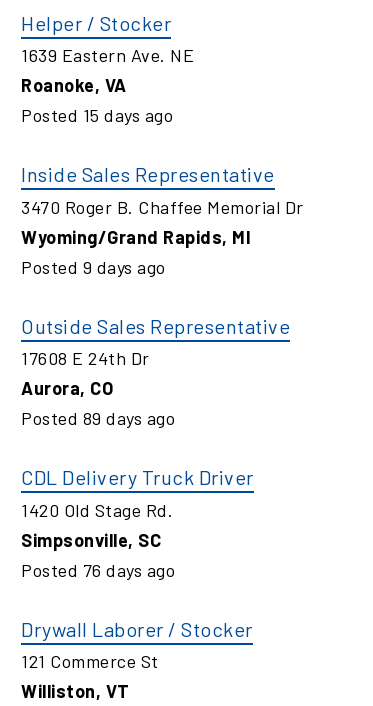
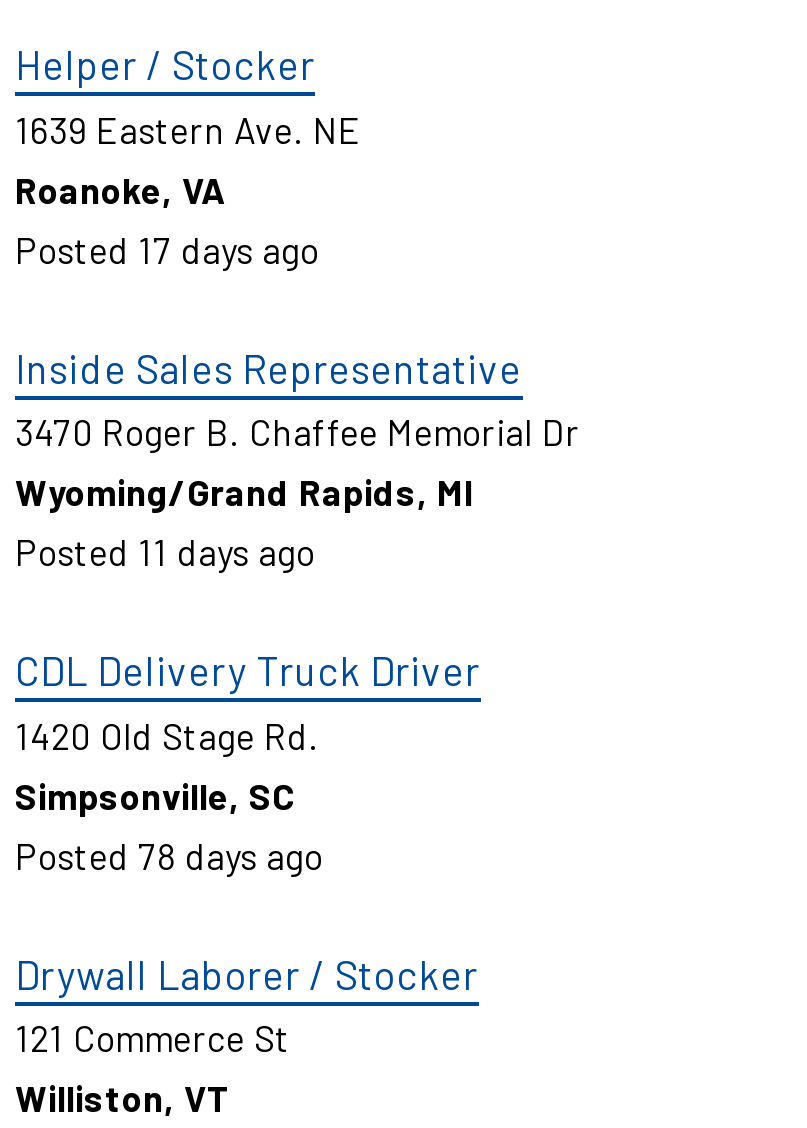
- Posted 15 days ago
+ Posted 17 days ago

- Posted 9 days ago
- Outside Sales Representative
- 17608 E 24th Dr
- Aurora, CO
- Posted 89 days ago
+ Posted 11 days ago

- Posted 76 days ago
+ Posted 78 days ago
